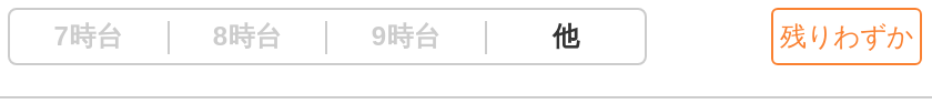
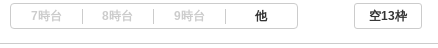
- 残りわずか
+ 空13枠
